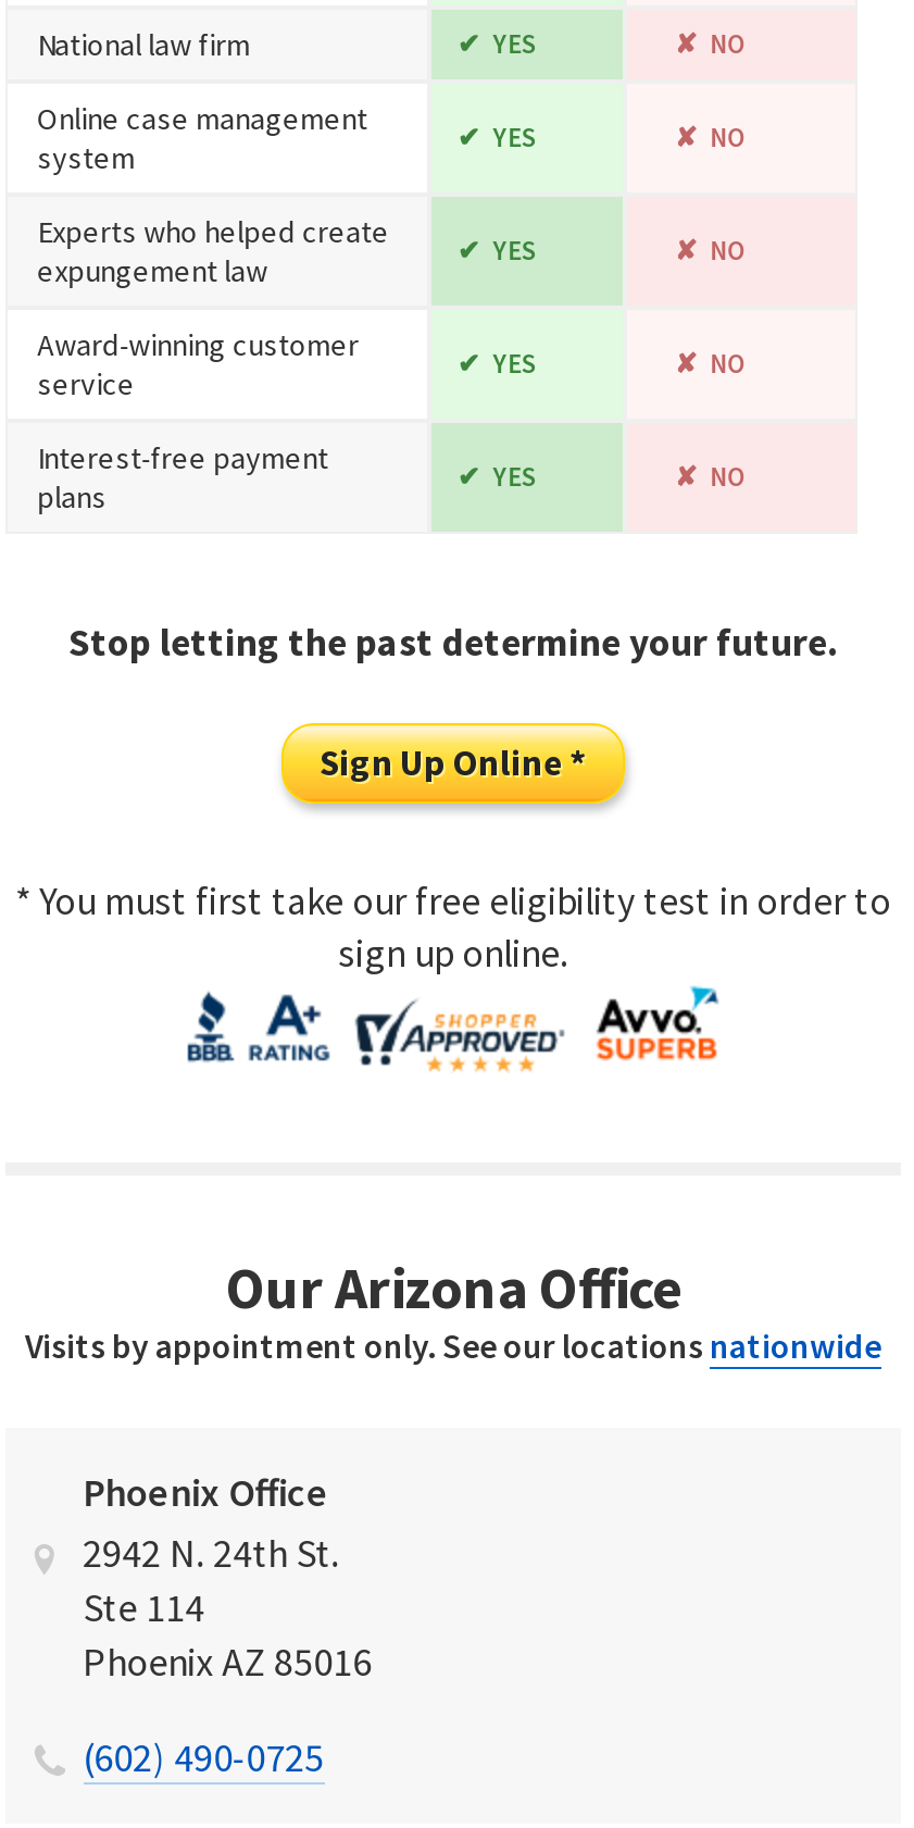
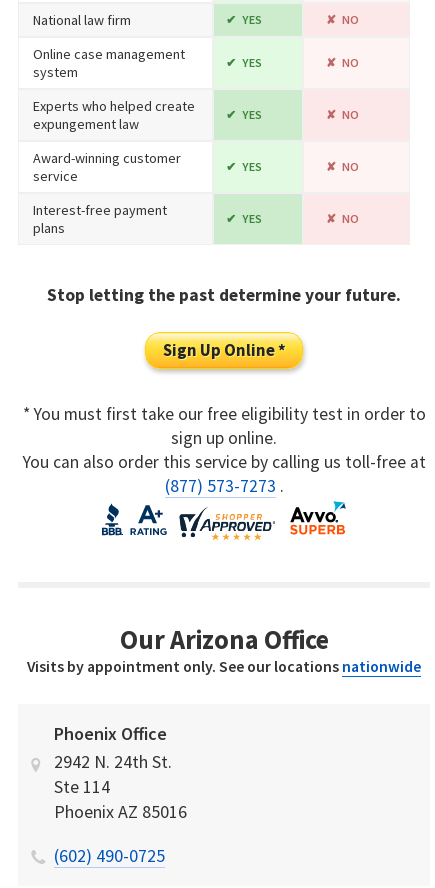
+ You can also order this service by calling us toll-free at
+ (877) 573-7273.
